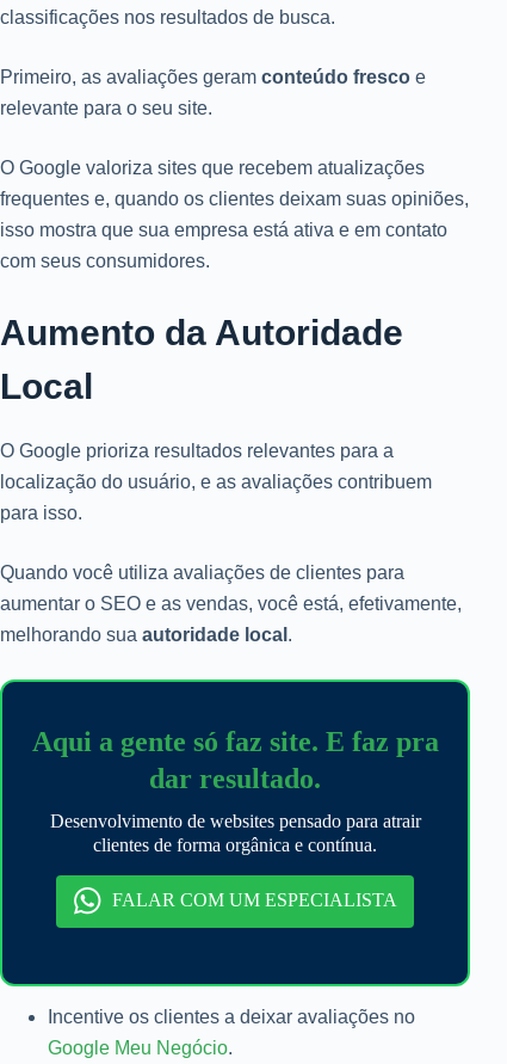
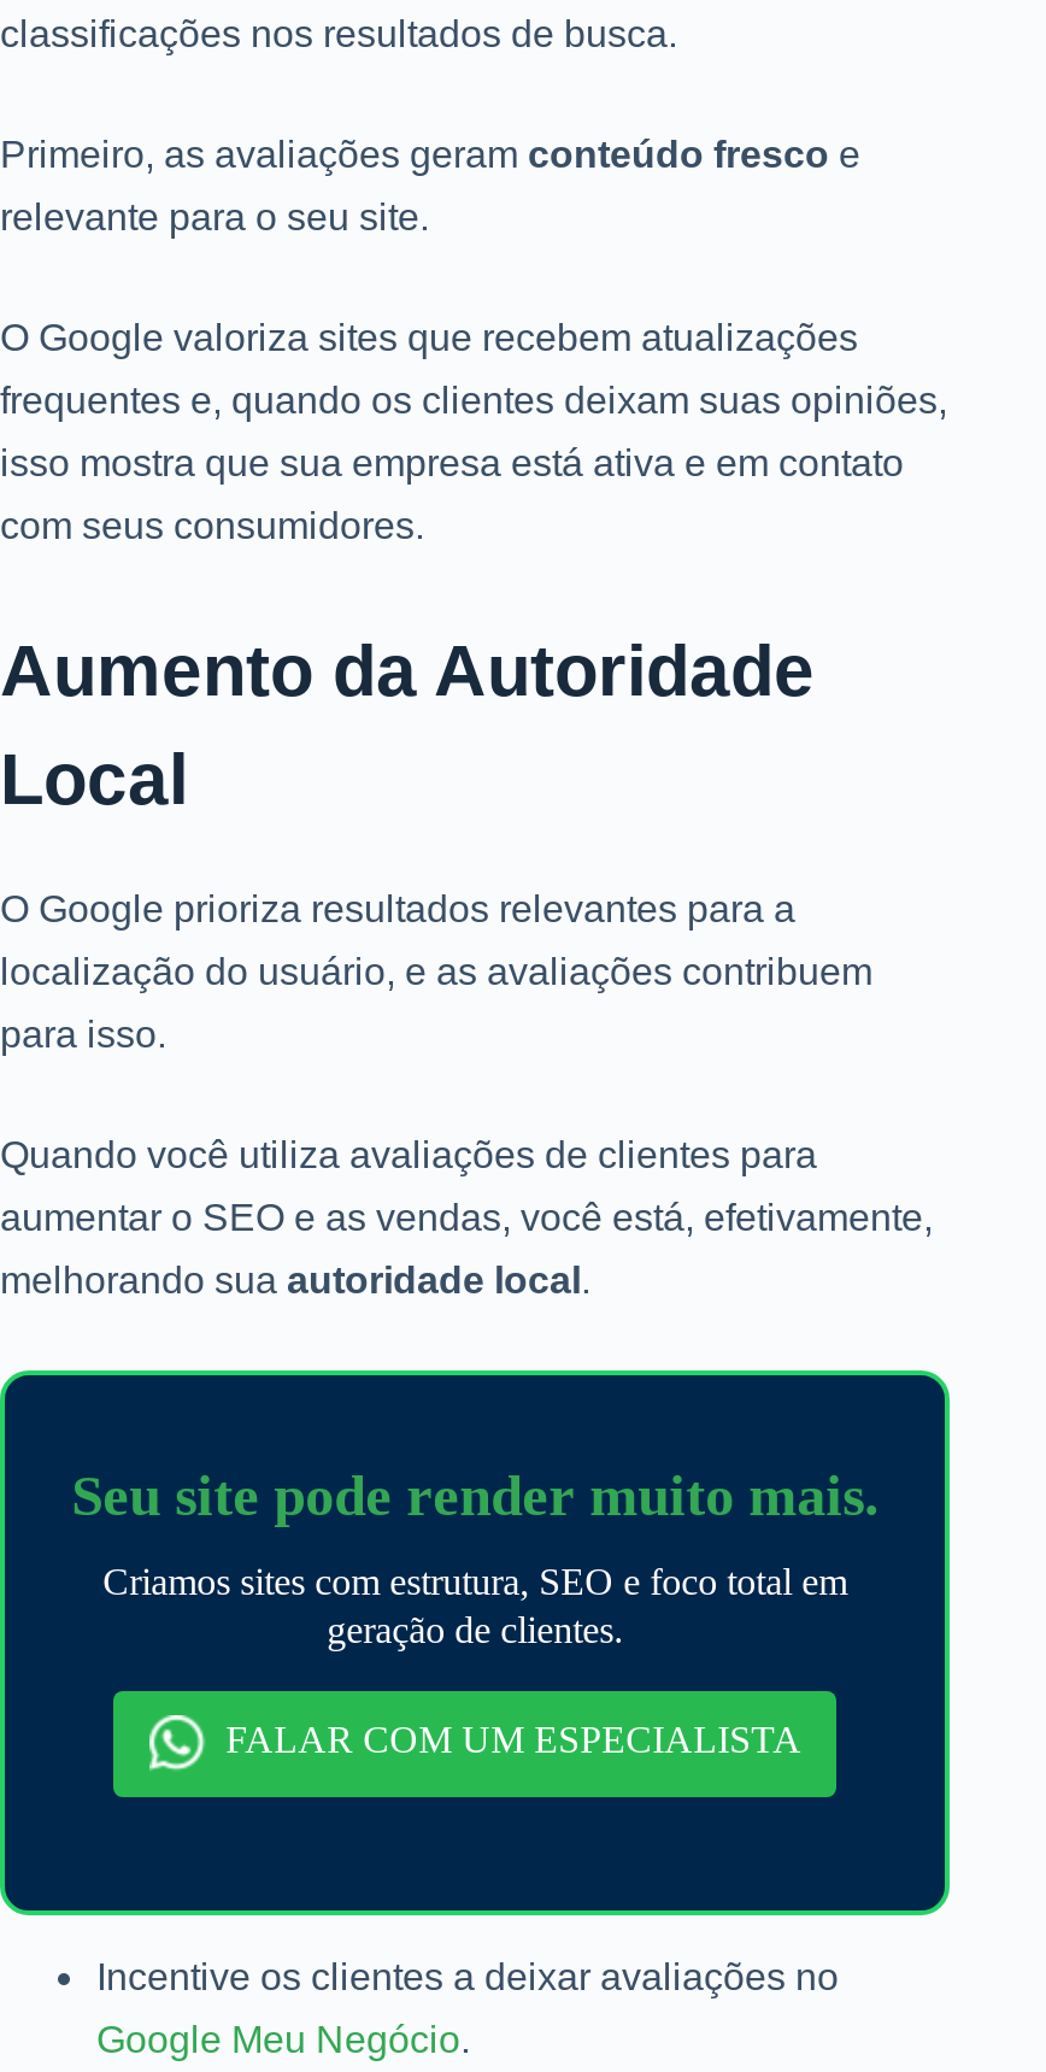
- Aqui a gente só faz site. E faz pra
- dar resultado.
+ Seu site pode render muito mais.

- Desenvolvimento de websites pensado para atrair
- clientes de forma orgânica e contínua.
+ Criamos sites com estrutura, SEO e foco total em
+ geração de clientes.
